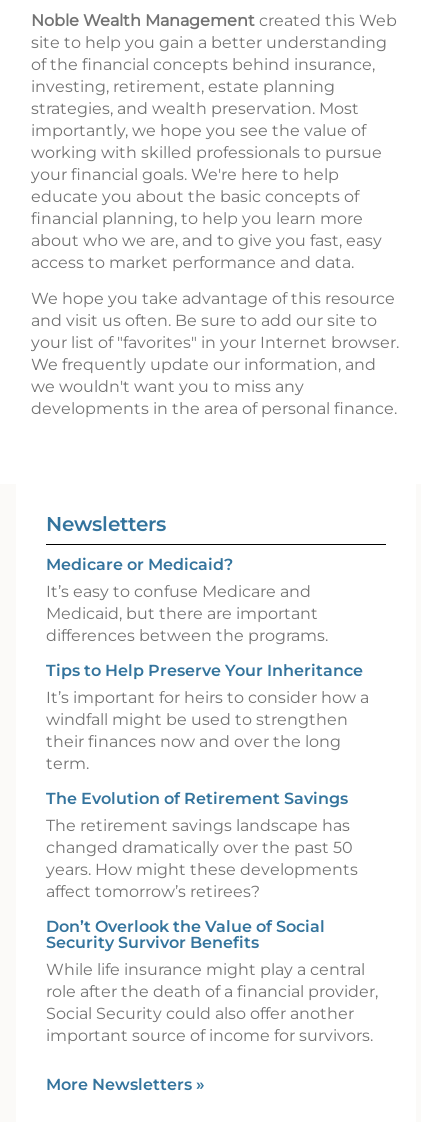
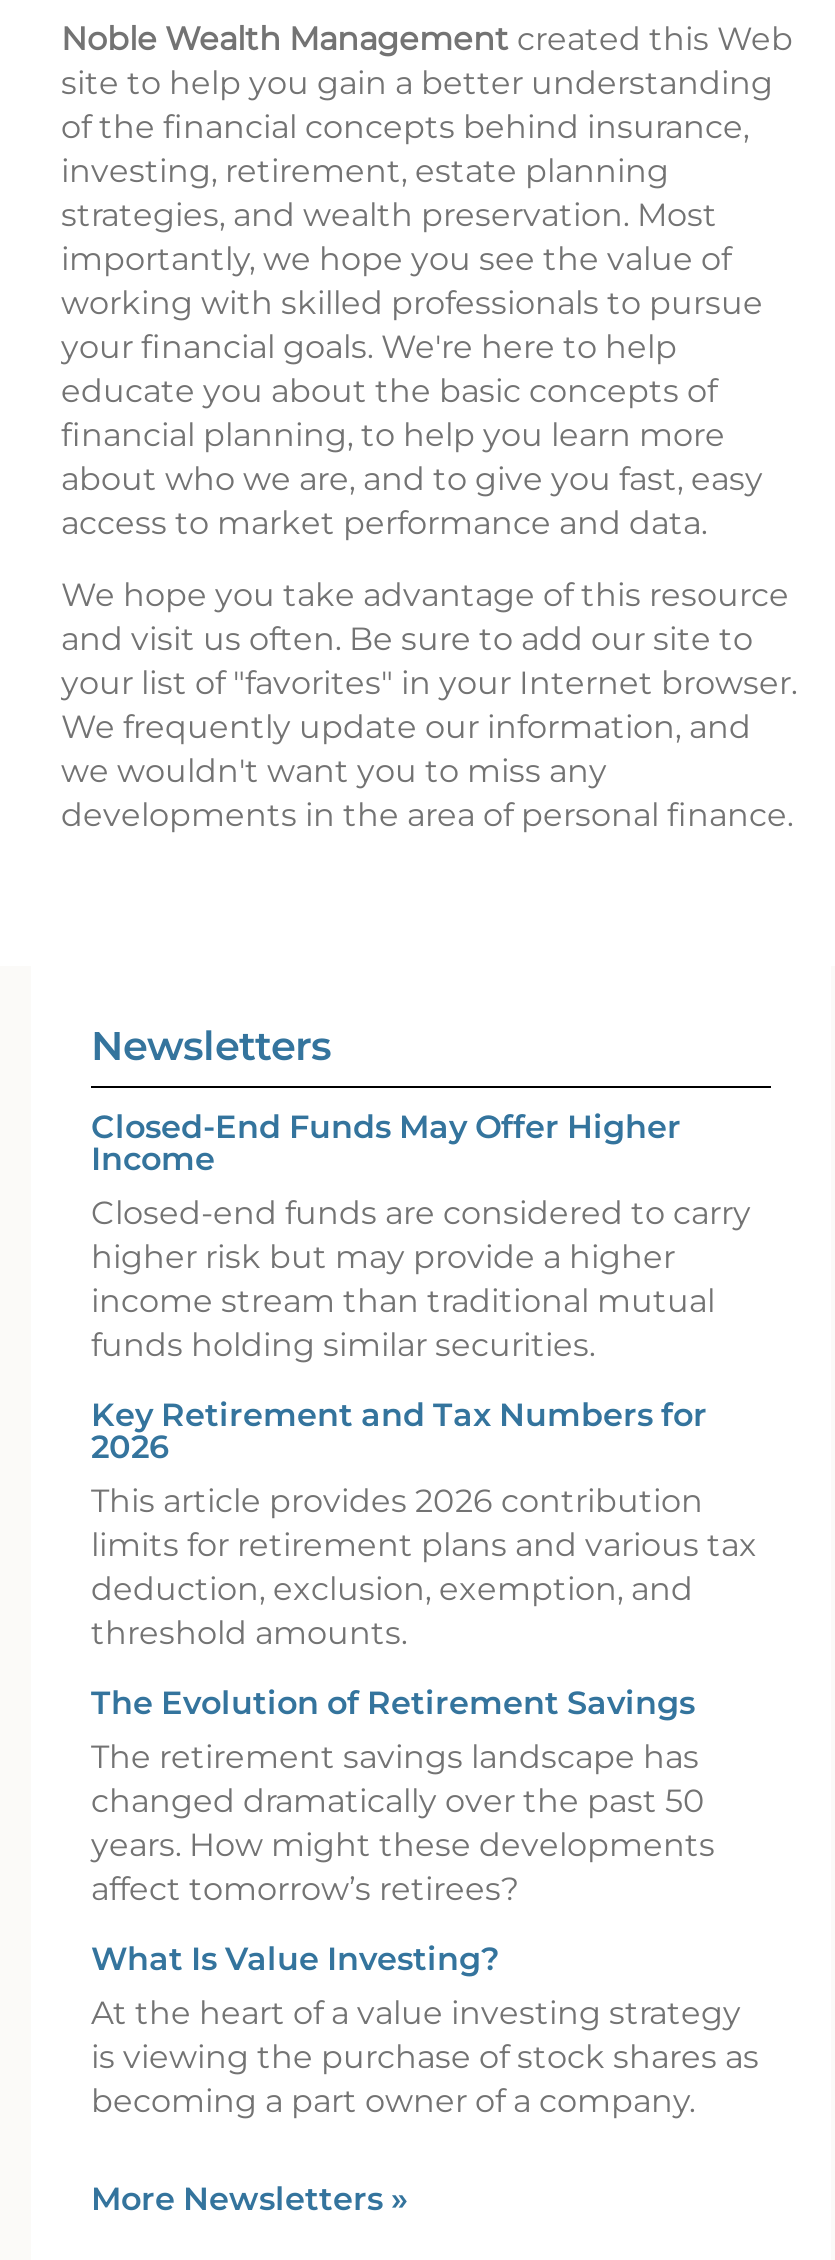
- Medicare or Medicaid?
- It’s easy to confuse Medicare and
- Medicaid, but there are important
- differences between the programs.
+ Closed-End Funds May Offer Higher
+ Income
+ Closed-end funds are considered to carry
+ higher risk but may provide a higher
+ income stream than traditional mutual
+ funds holding similar securities.

- Tips to Help Preserve Your Inheritance
- It’s important for heirs to consider how a
- windfall might be used to strengthen
- their finances now and over the long
- term.
+ Key Retirement and Tax Numbers for
+ 2026
+ This article provides 2026 contribution
+ limits for retirement plans and various tax
+ deduction, exclusion, exemption, and
+ threshold amounts.

moved down: The Evolution of Retirement Savings | The retirement savings landscape has | changed dramatically over the past 50 | years. How might these developments | affect tomorrow’s retirees?

- Don’t Overlook the Value of Social
- Security Survivor Benefits
- While life insurance might play a central
- role after the death of a financial provider,
- Social Security could also offer another
- important source of income for survivors.
+ What Is Value Investing?
+ At the heart of a value investing strategy
+ is viewing the purchase of stock shares as
+ becoming a part owner of a company.
